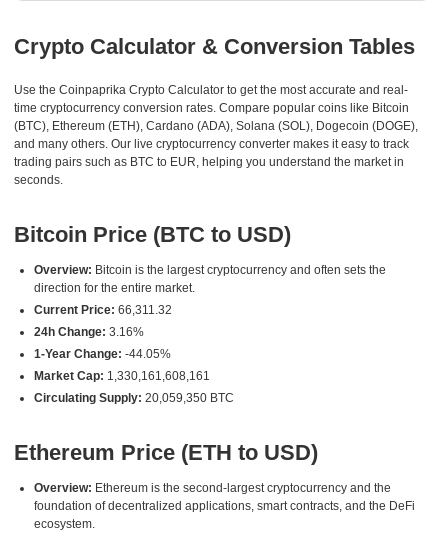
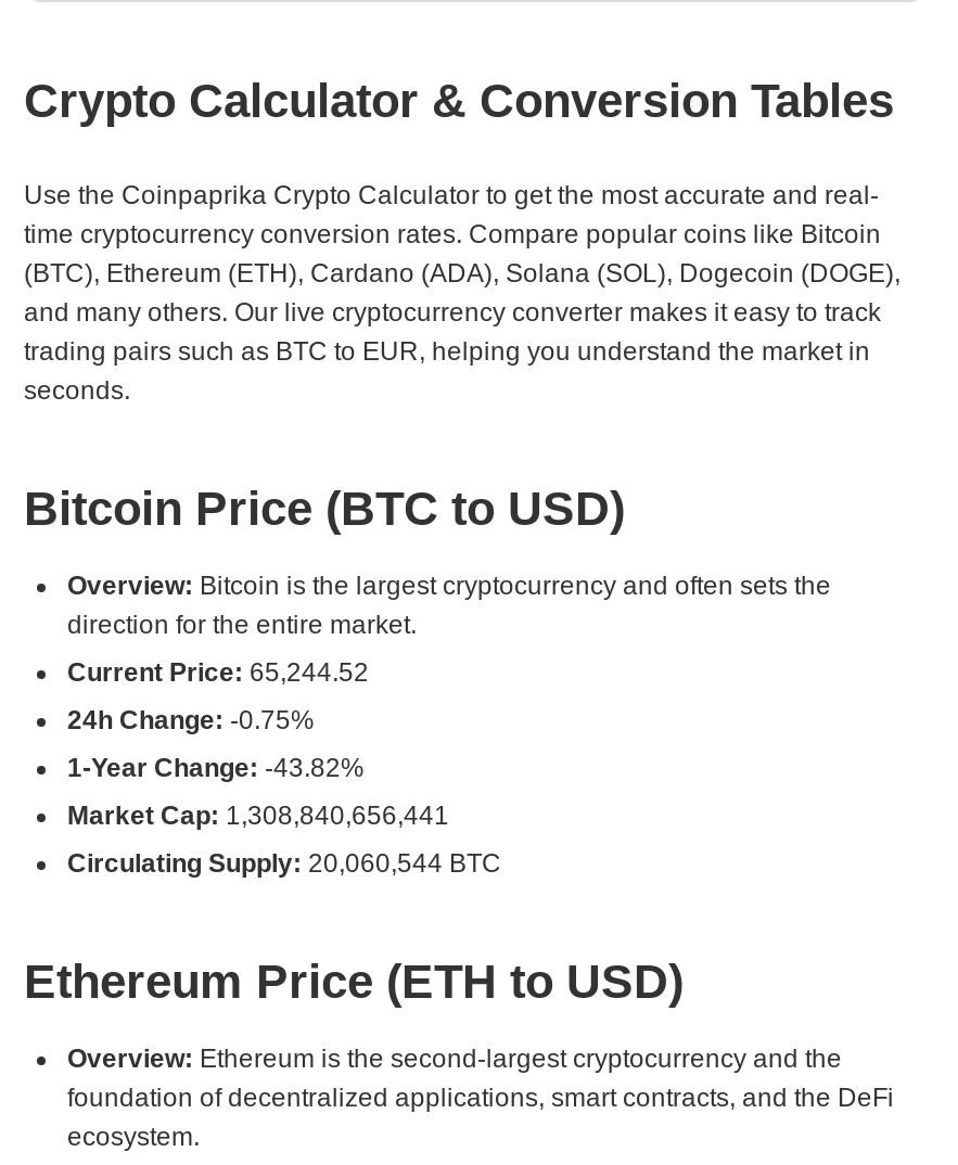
- Current Price: 66,311.32
+ Current Price: 65,244.52

- 24h Change: 3.16%
+ 24h Change: -0.75%

- 1-Year Change: -44.05%
+ 1-Year Change: -43.82%

- Market Cap: 1,330,161,608,161
+ Market Cap: 1,308,840,656,441

- Circulating Supply: 20,059,350 BTC
+ Circulating Supply: 20,060,544 BTC
